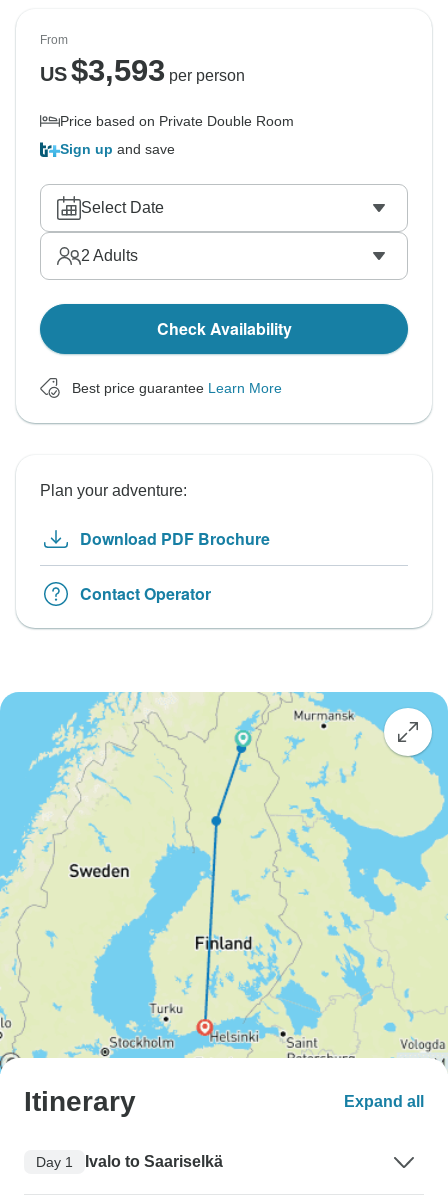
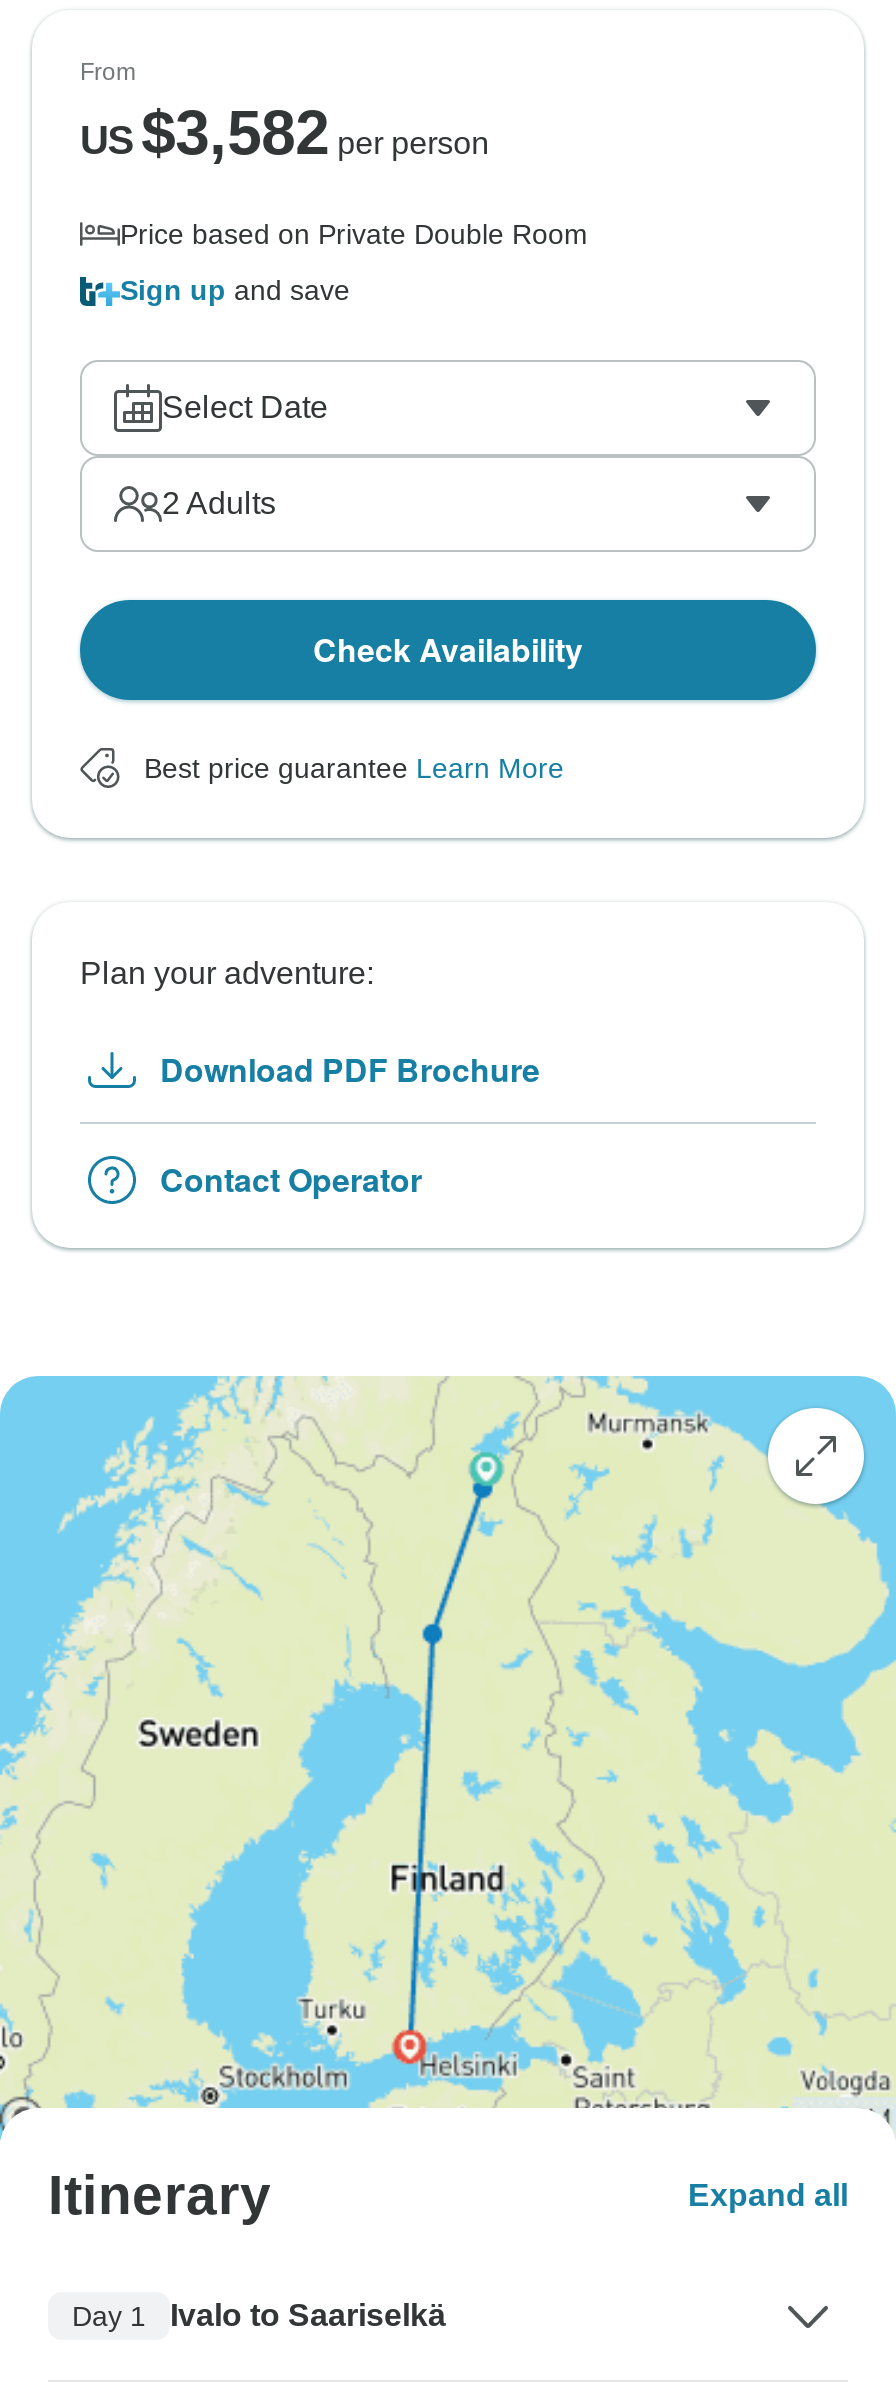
- US $3,593 per person
+ US $3,582 per person
